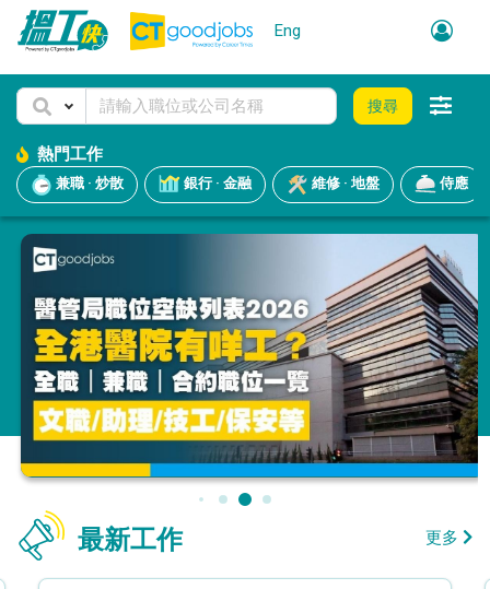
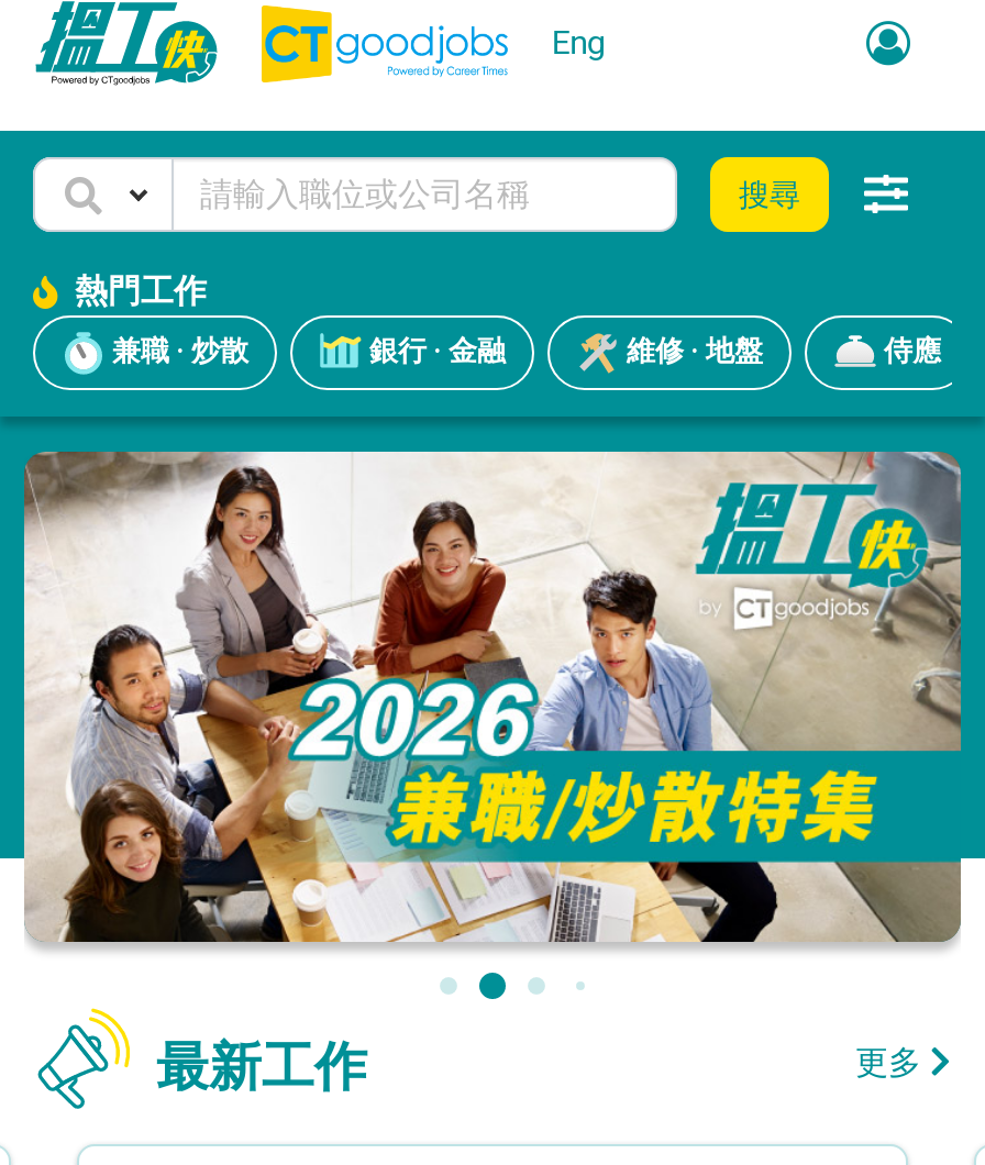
- [image]
+ [image]
